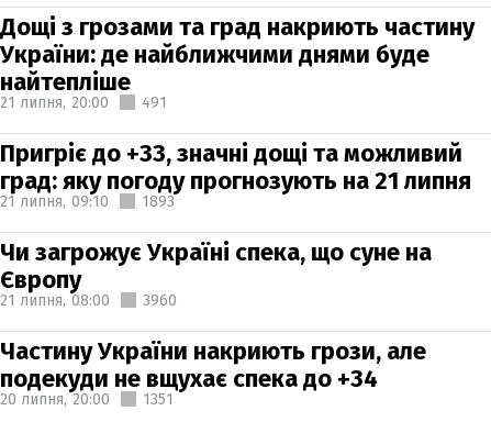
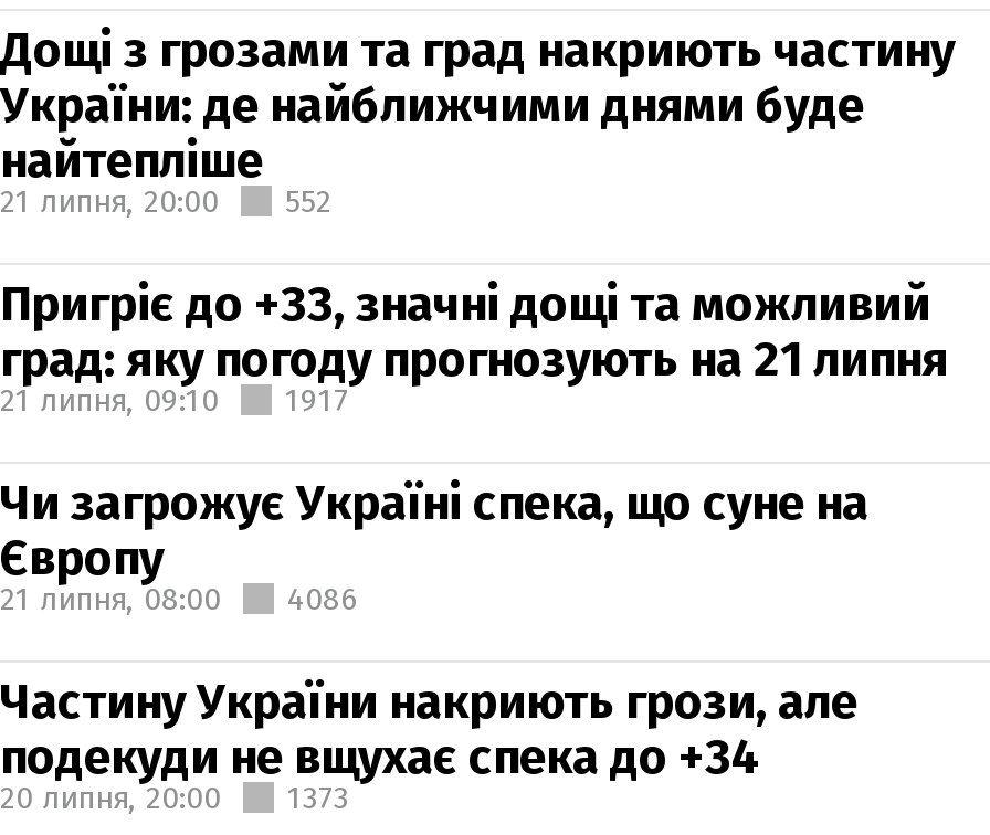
- 21 липня, 20:00 491
+ 21 липня, 20:00 552

- 1893
+ 1917

- 21 липня, 08:00 3960
+ 21 липня, 08:00 4086

- 20 липня, 20:00 1351
+ 20 липня, 20:00 1373
